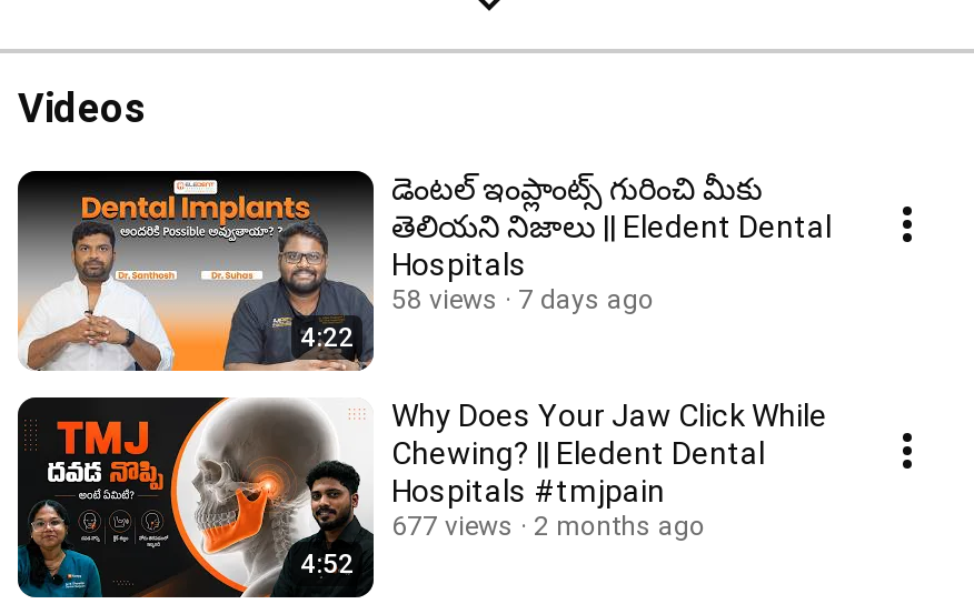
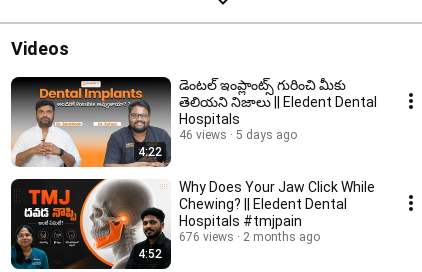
- 58 views
+ 46 views

- 7 days ago
+ 5 days ago

- 677 views 2 months ago
+ 676 views 2 months ago
